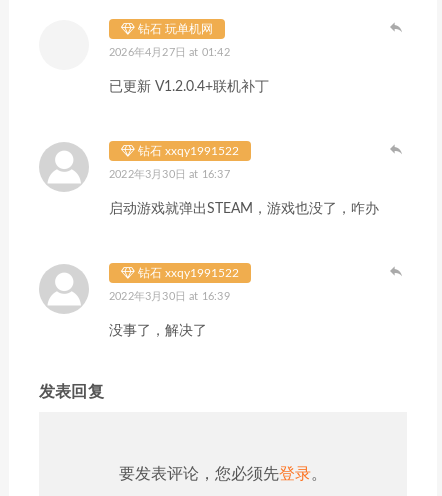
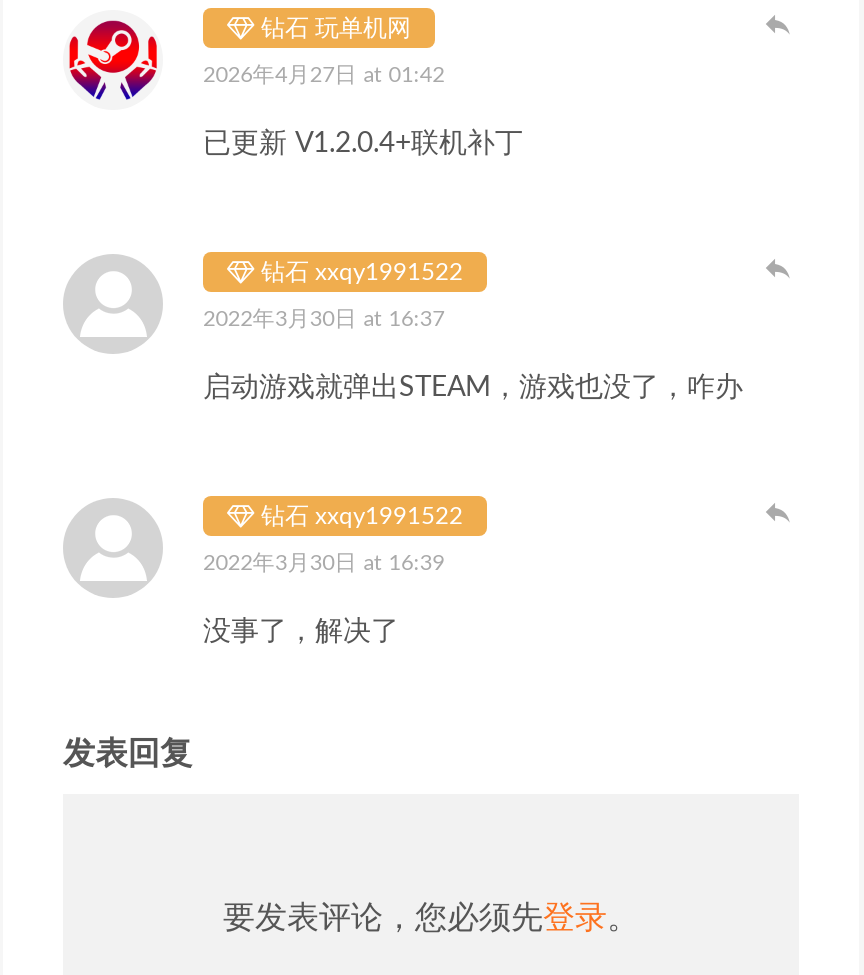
+ [image]
